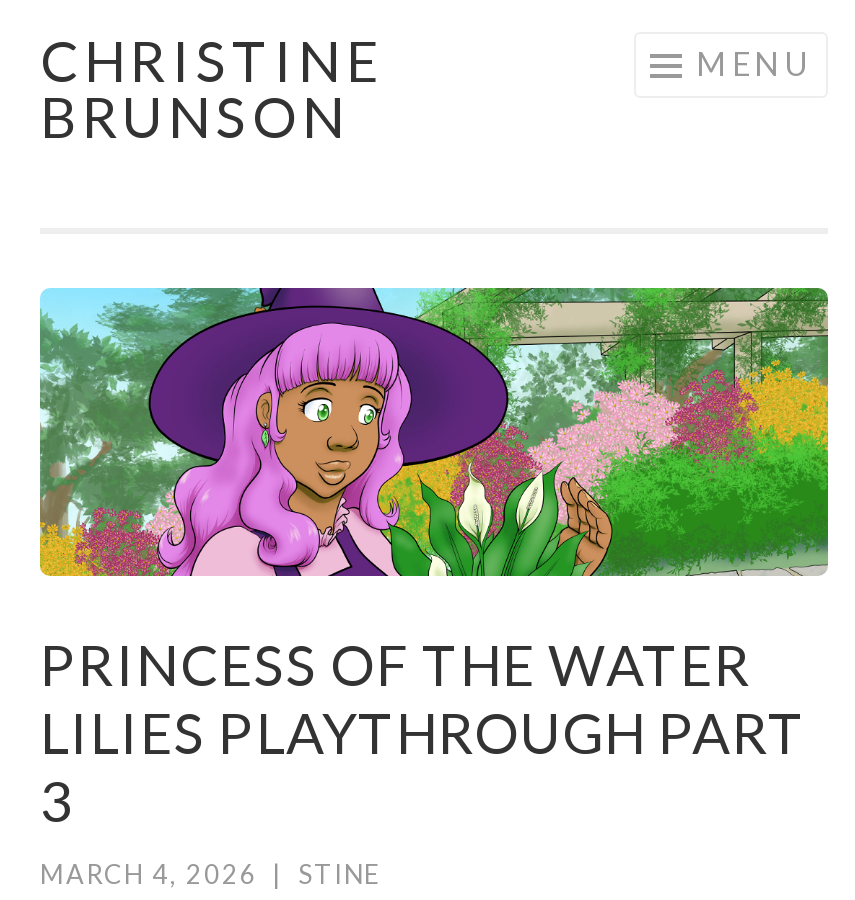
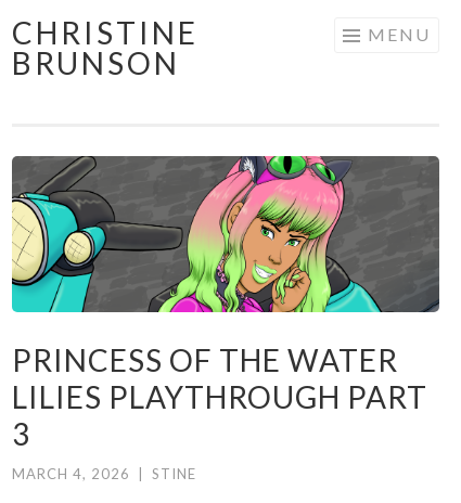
- [image]
+ [image]
